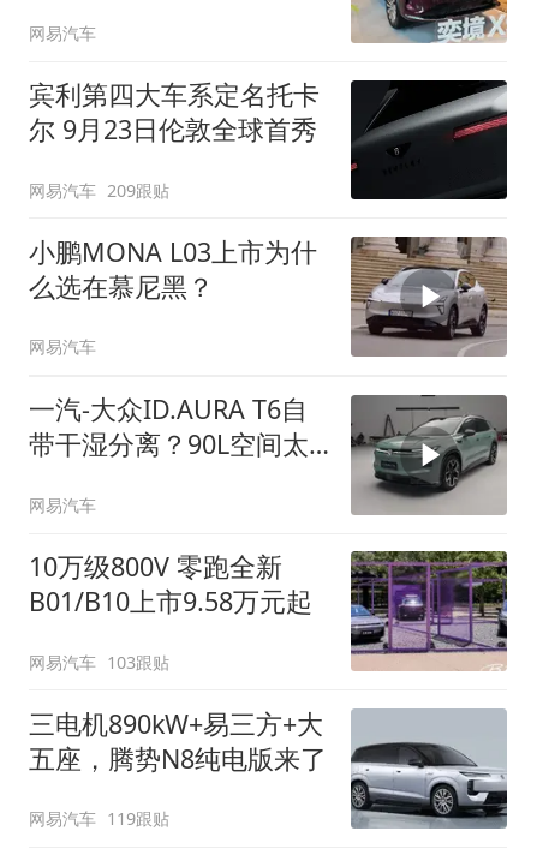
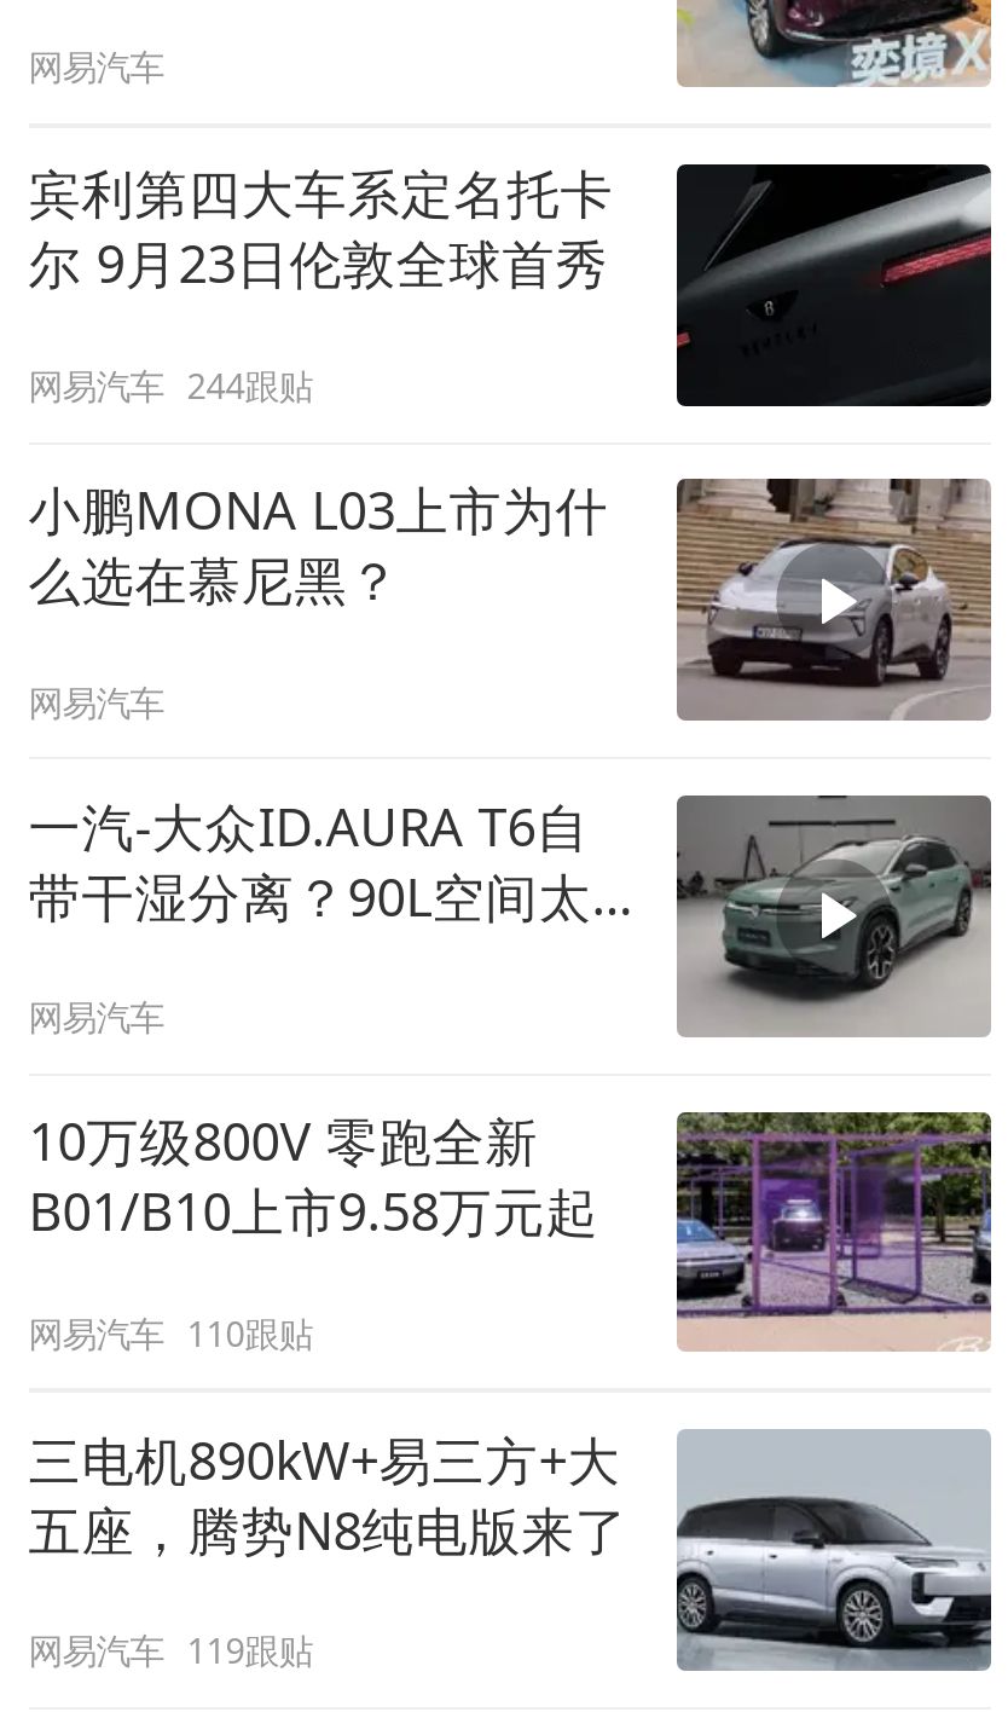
- 网易汽车 209跟贴
+ 网易汽车 244跟贴

- 网易汽车 103跟贴
+ 网易汽车 110跟贴
